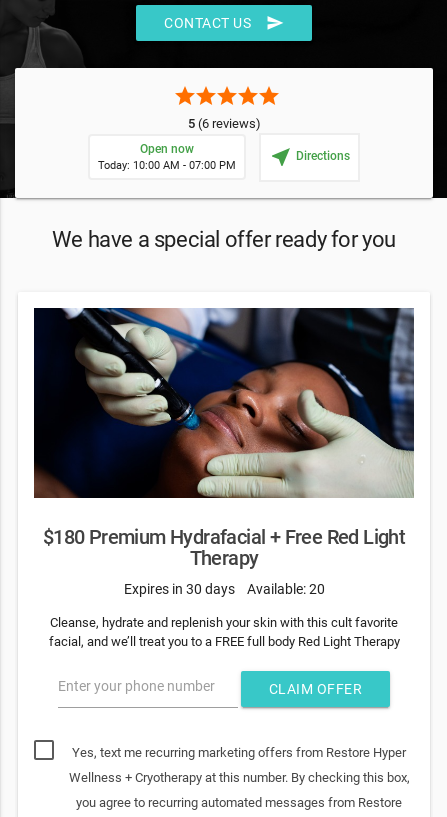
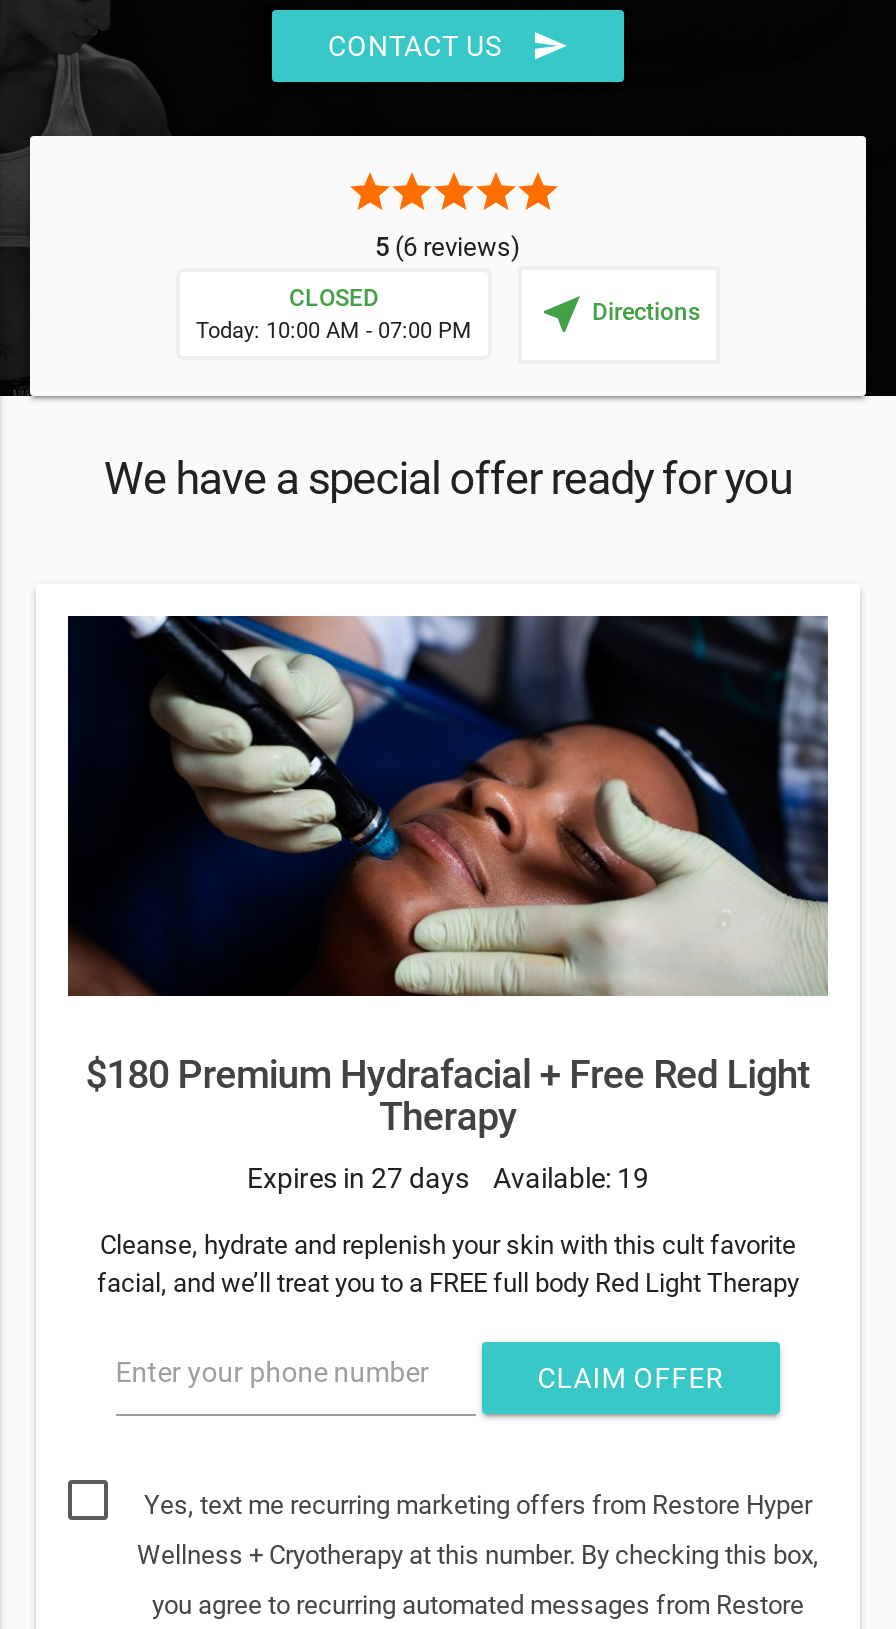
- Open now
+ CLOSED

- Expires in 30 days
+ Expires in 27 days

- Available: 20
+ Available: 19
